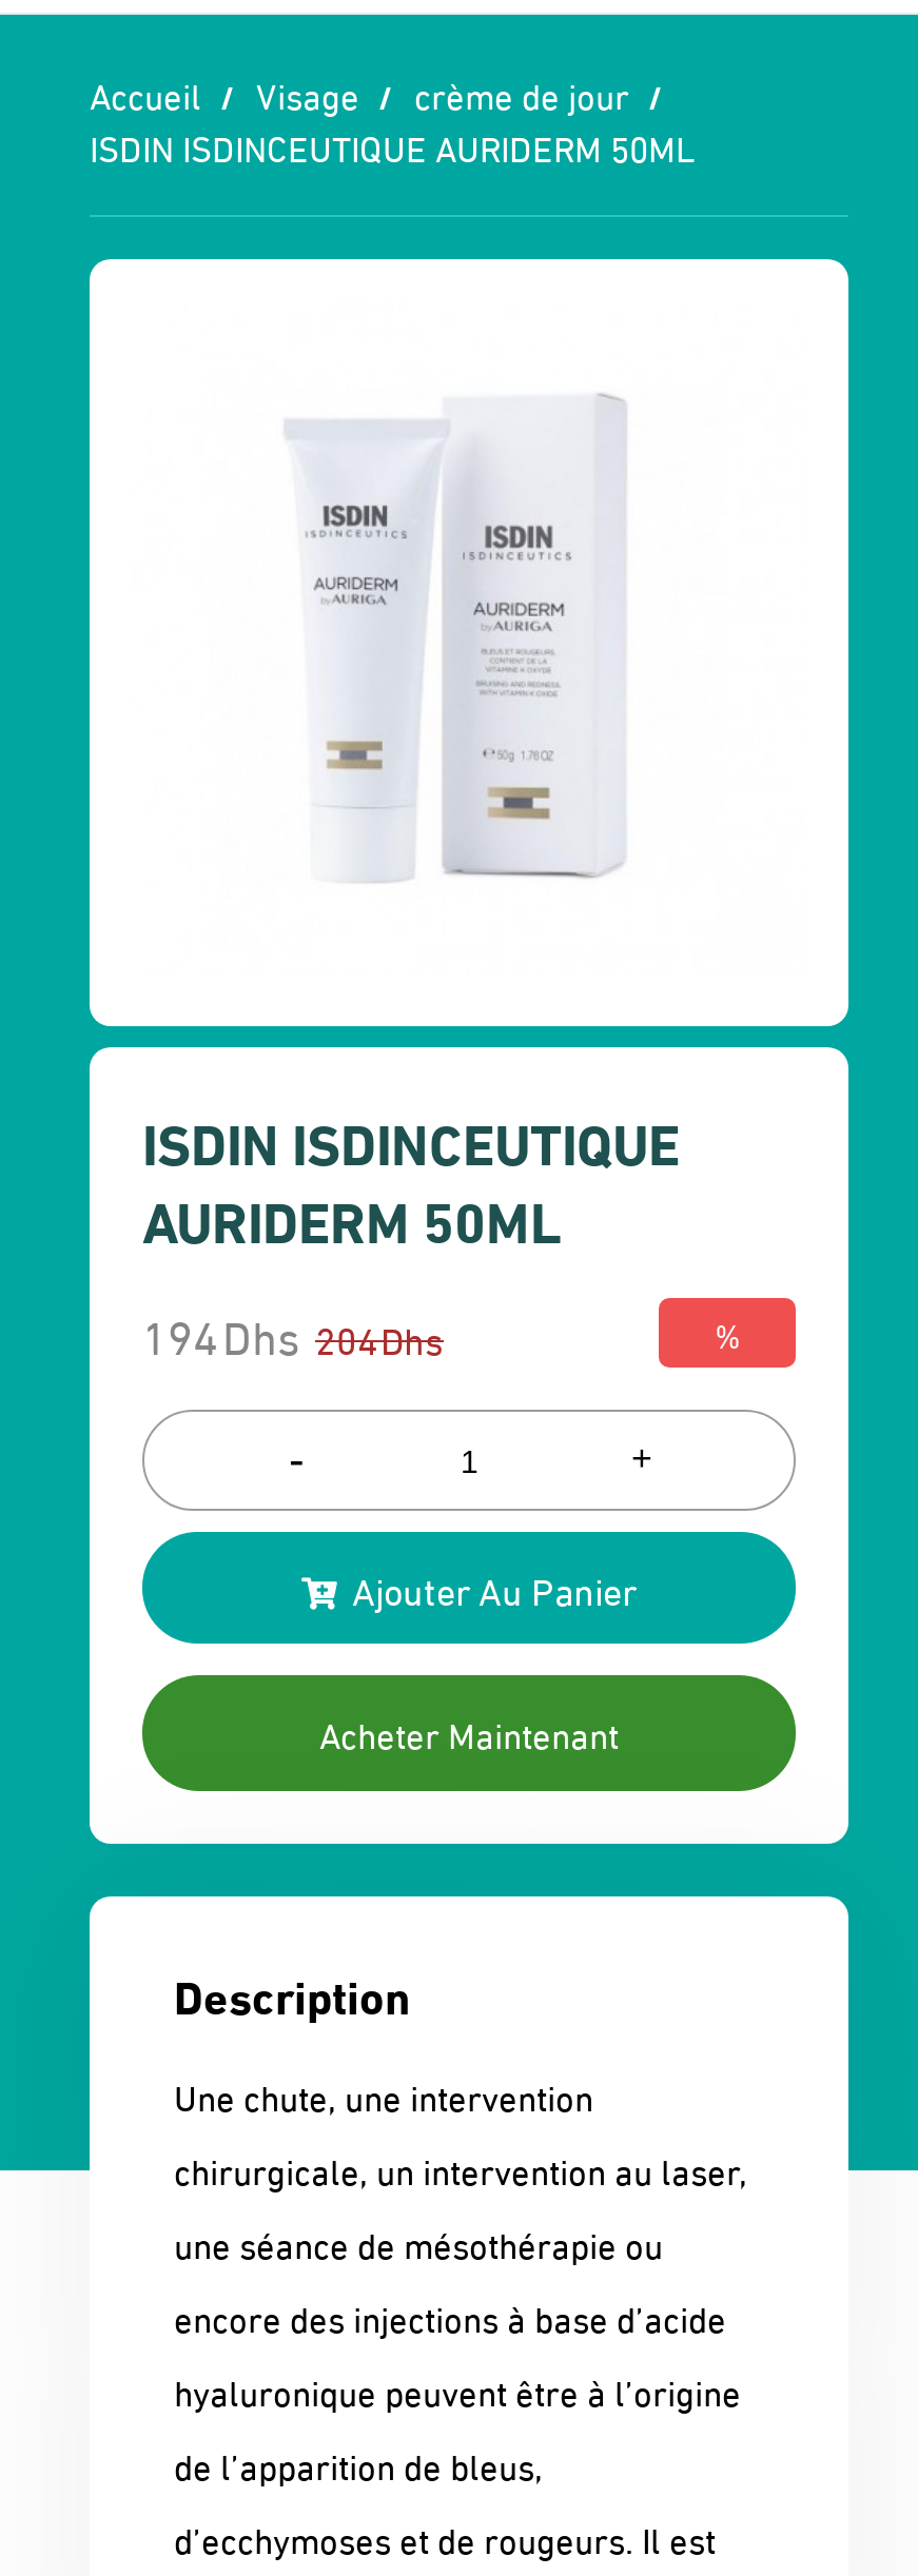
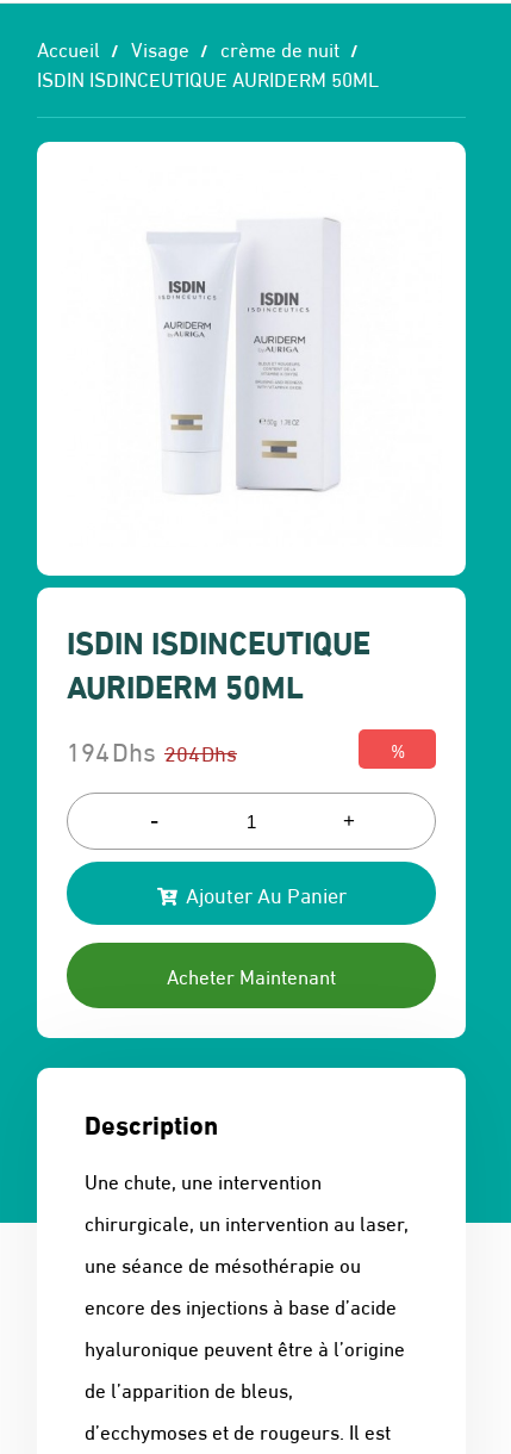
- crème de jour
+ crème de nuit
